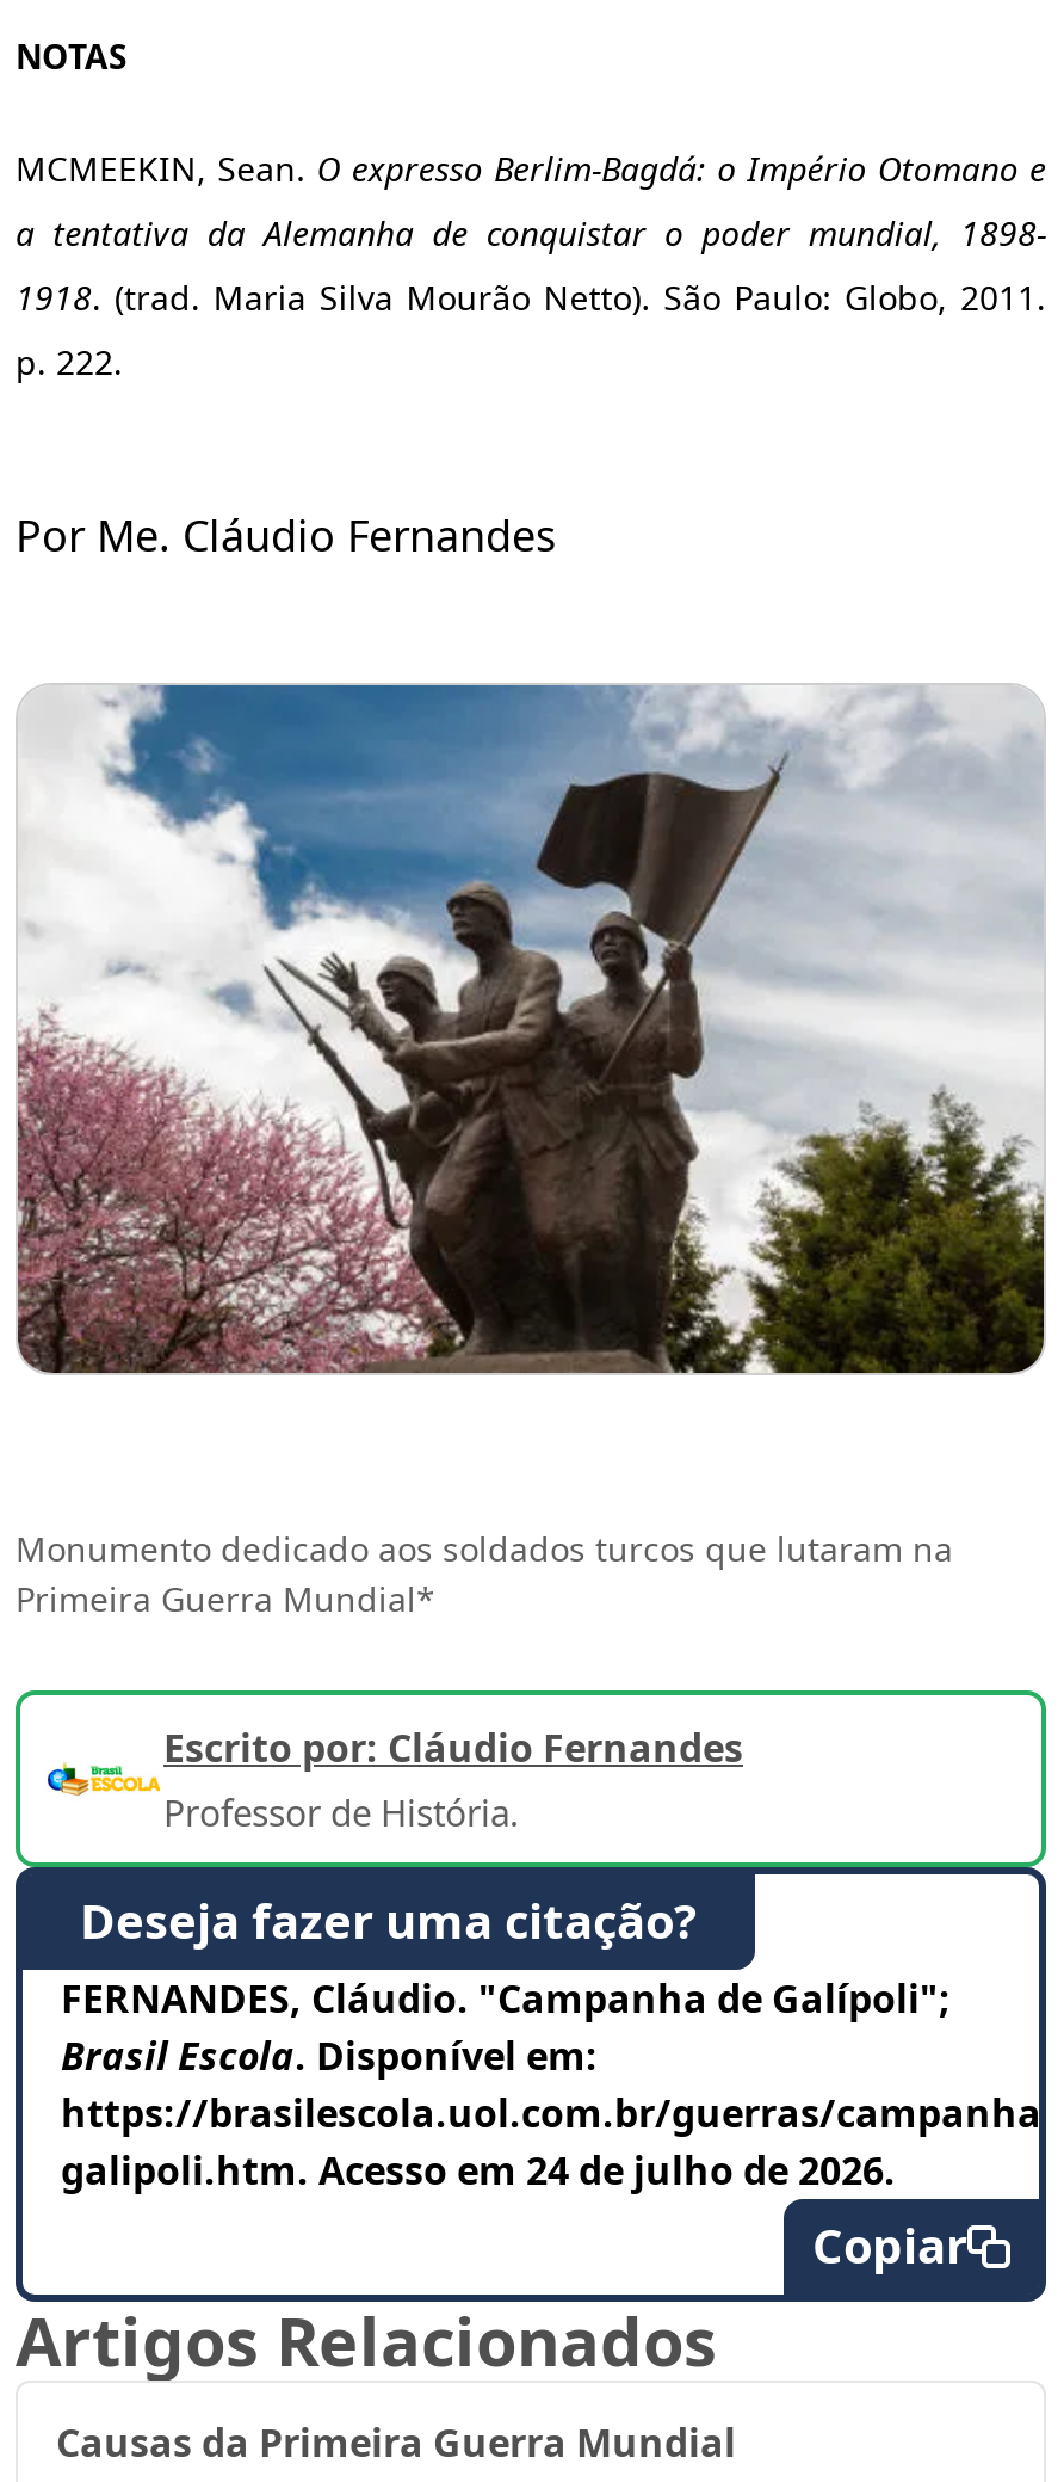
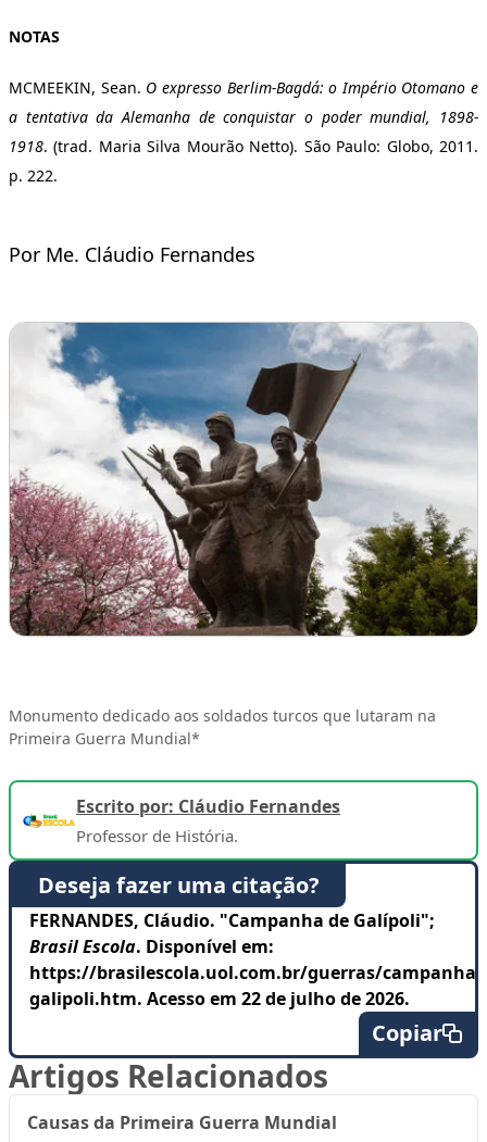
- galipoli.htm. Acesso em 24 de julho de 2026.
+ galipoli.htm. Acesso em 22 de julho de 2026.
